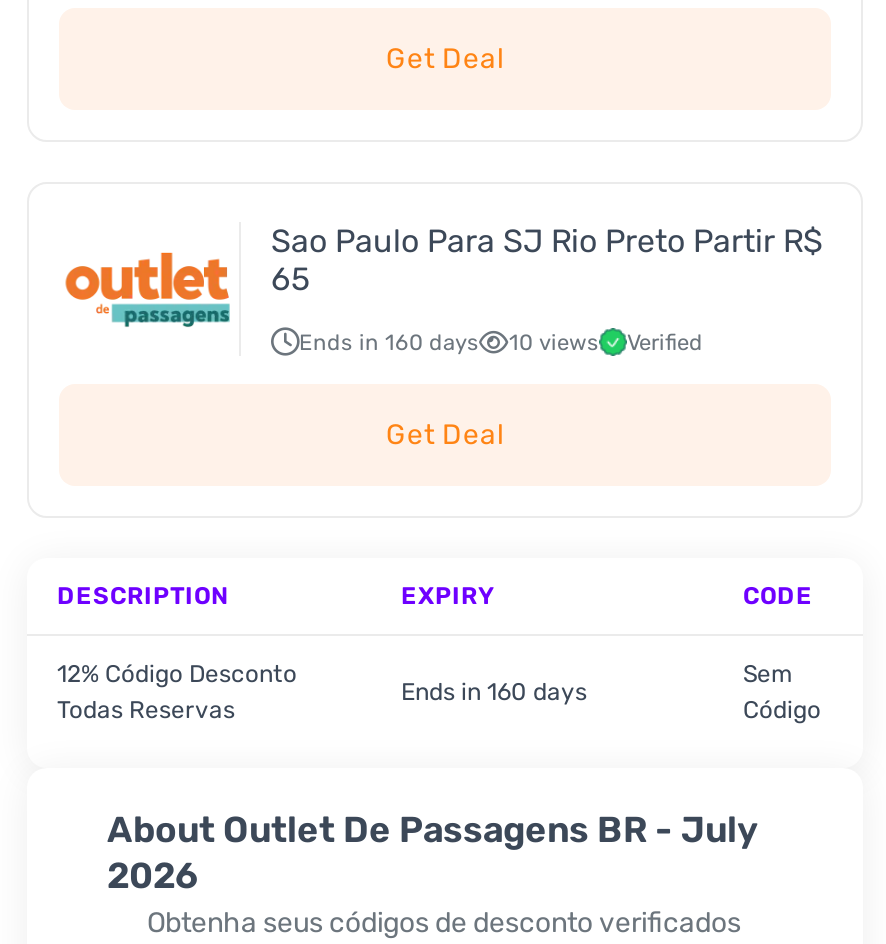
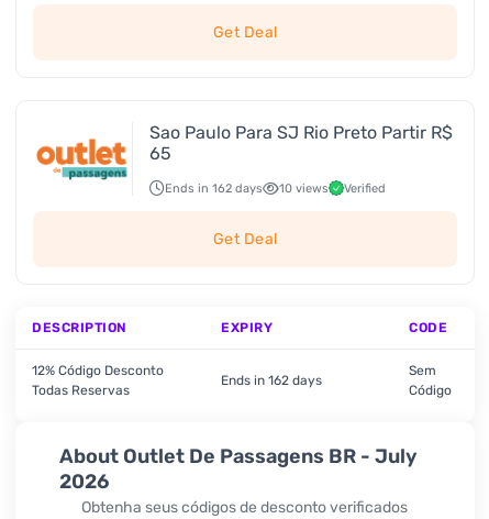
- Ends in 160 days 10 views Verified
+ Ends in 162 days 10 views Verified

- Ends in 160 days
+ Ends in 162 days
